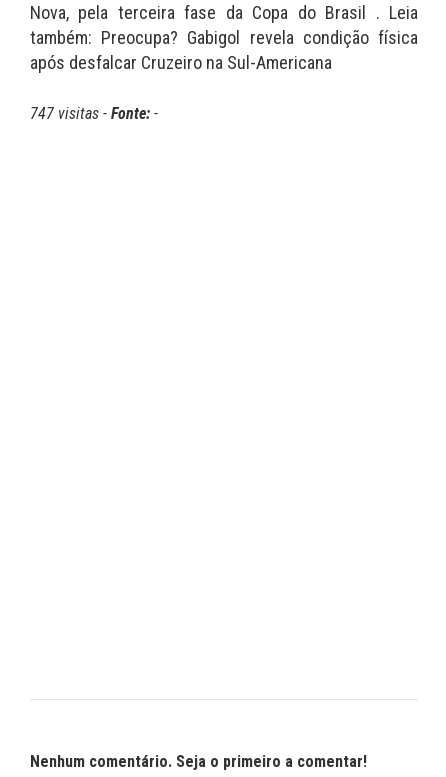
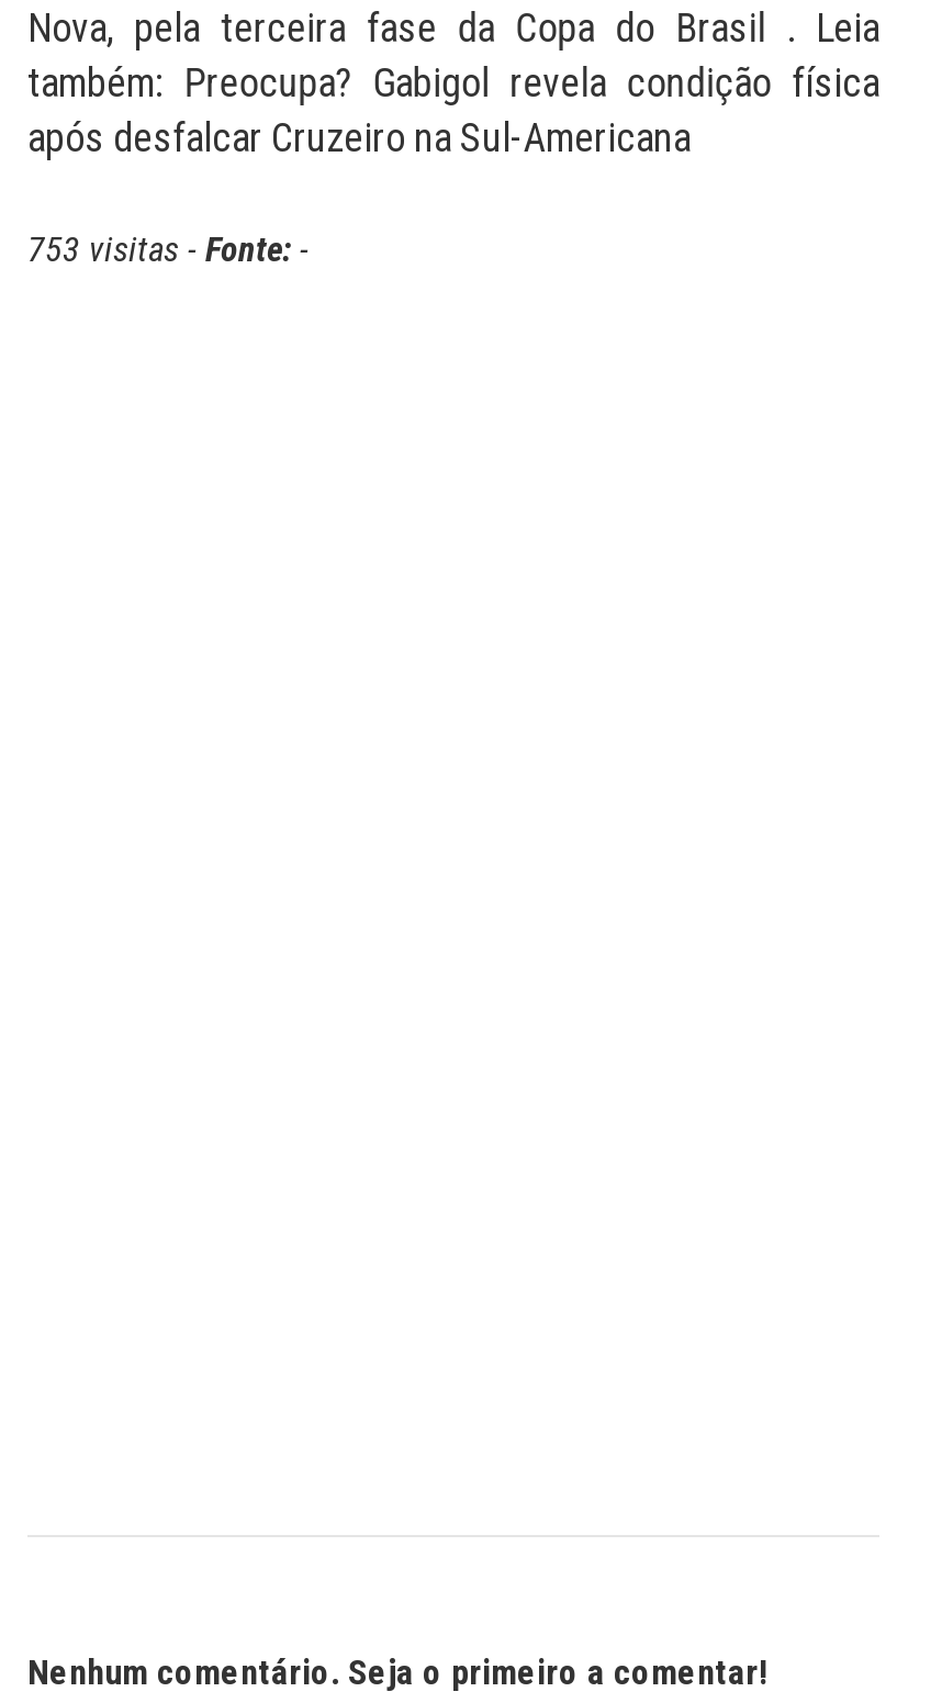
- 747 visitas - Fonte: -
+ 753 visitas - Fonte: -
